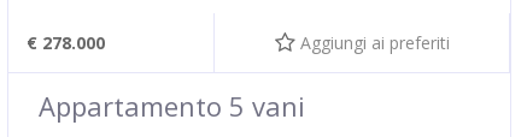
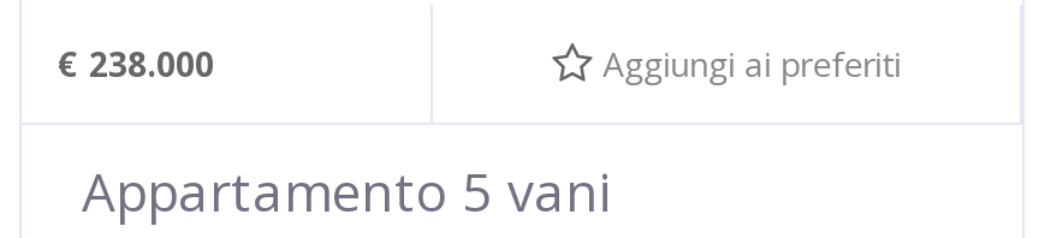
- € 278.000
+ € 238.000
